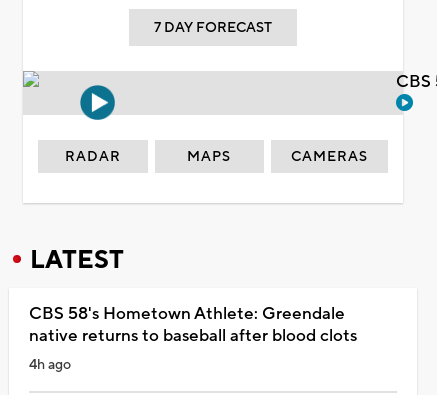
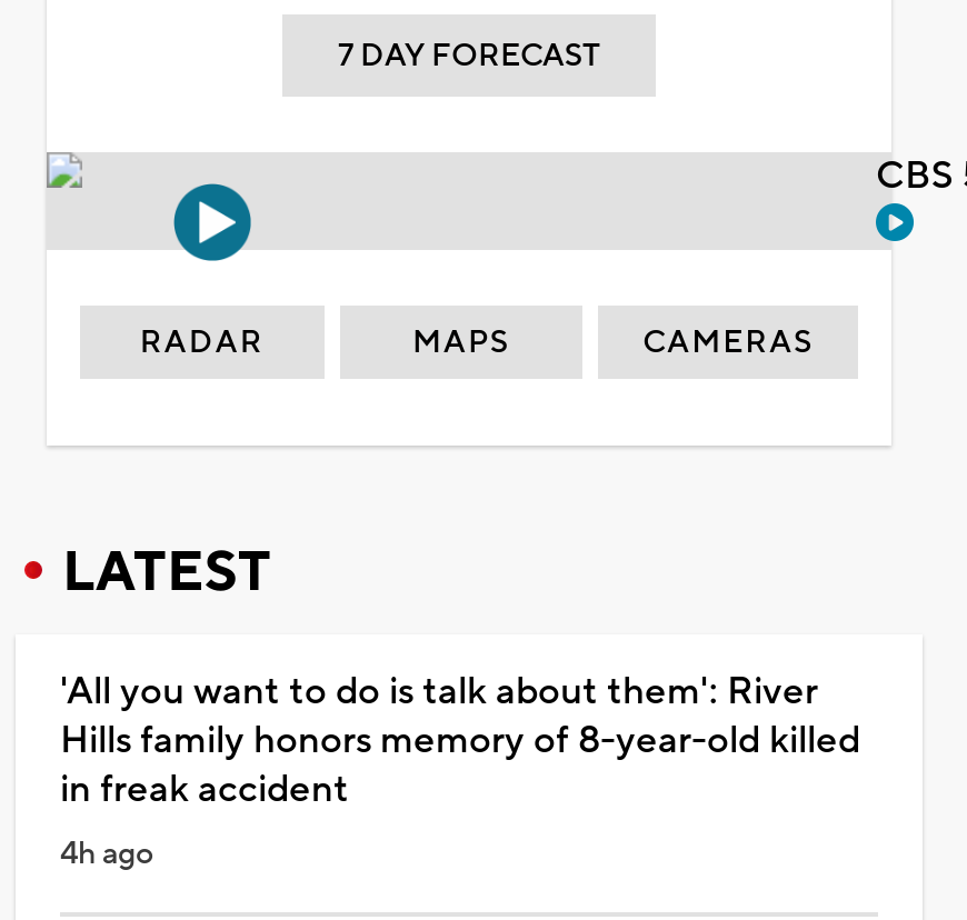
- CBS 58's Hometown Athlete: Greendale
- native returns to baseball after blood clots
+ 'All you want to do is talk about them': River
+ Hills family honors memory of 8-year-old killed
+ in freak accident
